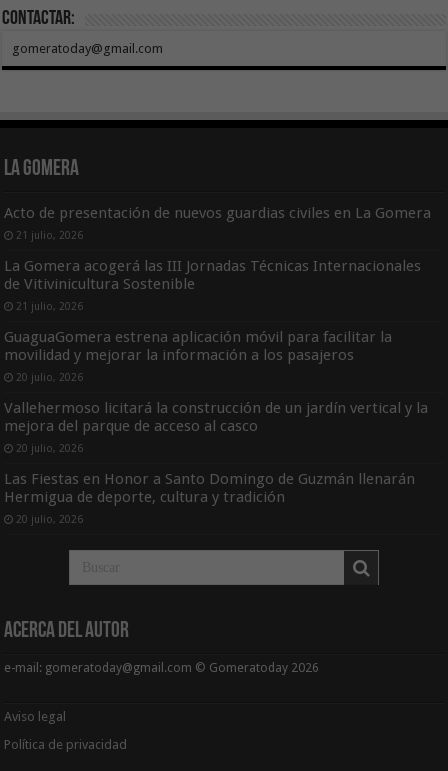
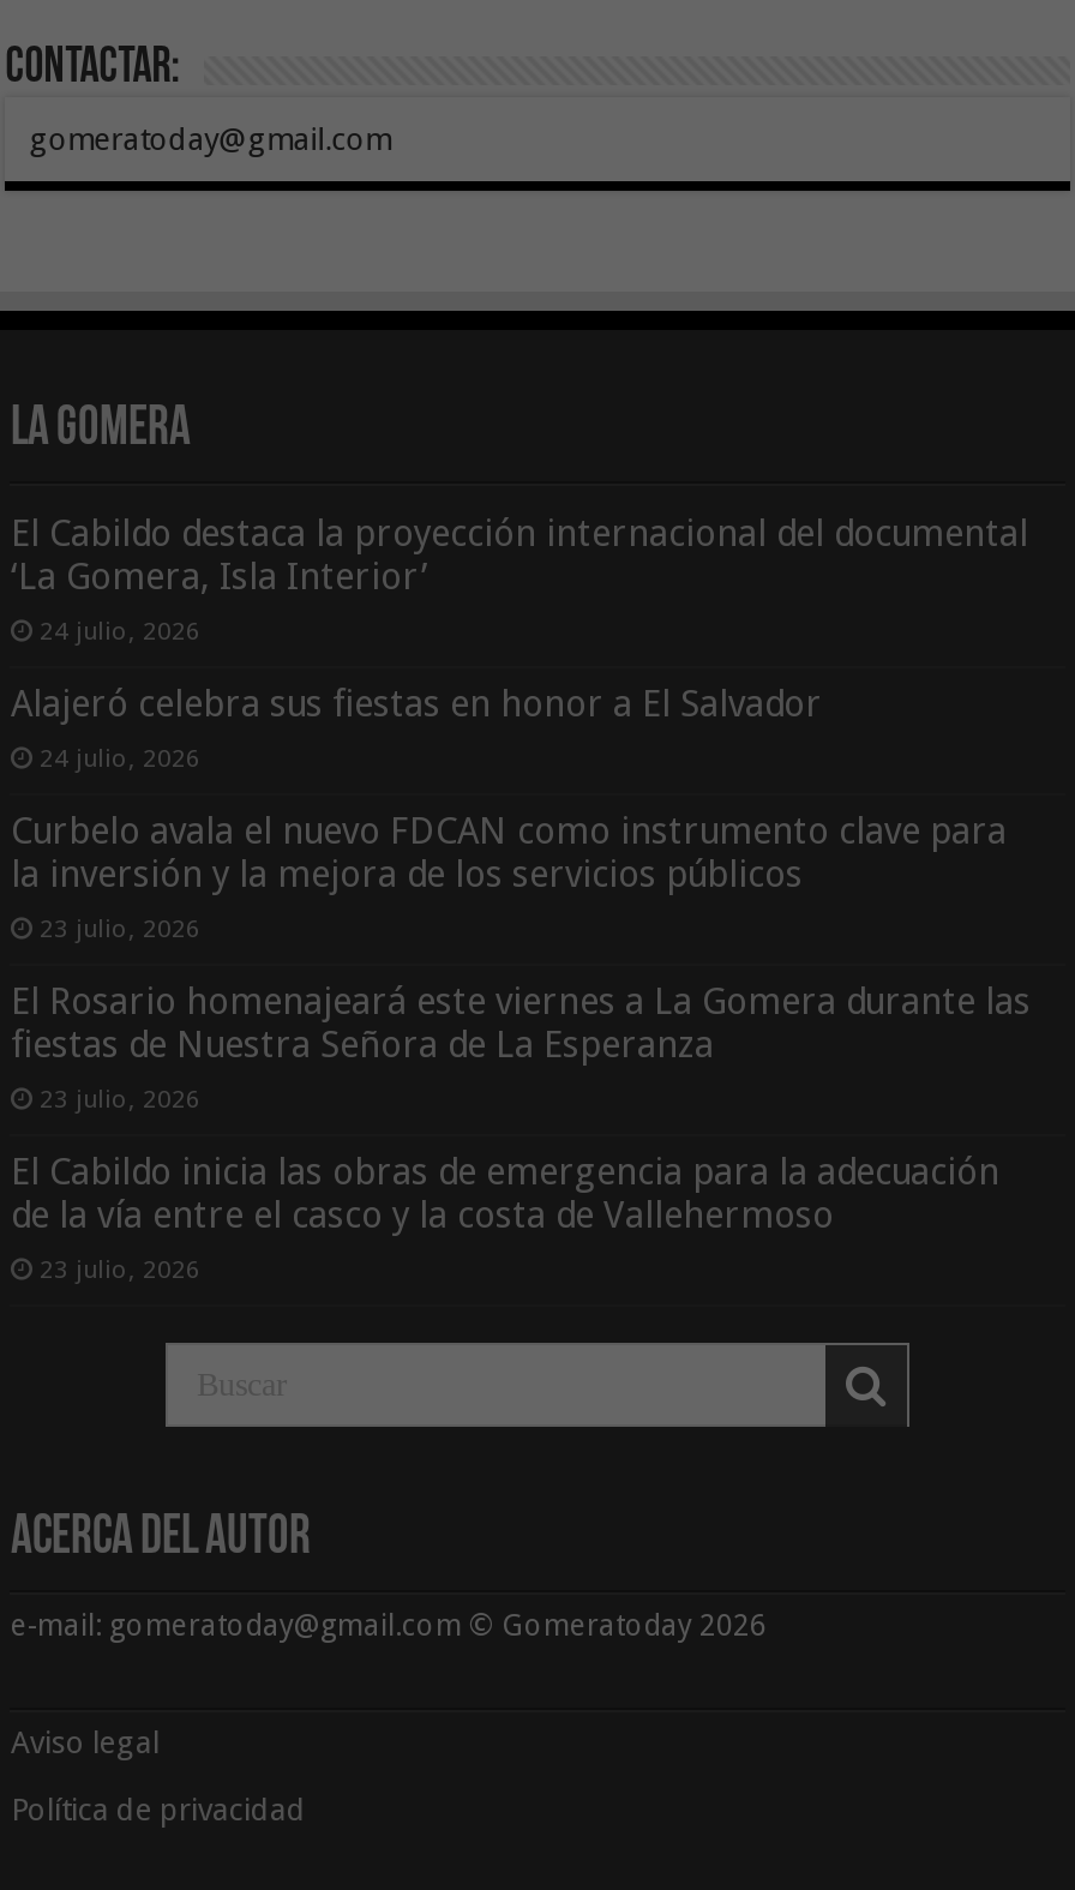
- Acto de presentación de nuevos guardias civiles en La Gomera
- 21 julio, 2026
+ El Cabildo destaca la proyección internacional del documental
+ ‘La Gomera, Isla Interior’
+ 24 julio, 2026

- La Gomera acogerá las III Jornadas Técnicas Internacionales
- de Vitivinicultura Sostenible
- 21 julio, 2026
+ Alajeró celebra sus fiestas en honor a El Salvador
+ 24 julio, 2026

- GuaguaGomera estrena aplicación móvil para facilitar la
- movilidad y mejorar la información a los pasajeros
- 20 julio, 2026
+ Curbelo avala el nuevo FDCAN como instrumento clave para
+ la inversión y la mejora de los servicios públicos
+ 23 julio, 2026

- Vallehermoso licitará la construcción de un jardín vertical y la
- mejora del parque de acceso al casco
- 20 julio, 2026
+ El Rosario homenajeará este viernes a La Gomera durante las
+ fiestas de Nuestra Señora de La Esperanza
+ 23 julio, 2026

- Las Fiestas en Honor a Santo Domingo de Guzmán llenarán
- Hermigua de deporte, cultura y tradición
- 20 julio, 2026
+ El Cabildo inicia las obras de emergencia para la adecuación
+ de la vía entre el casco y la costa de Vallehermoso
+ 23 julio, 2026
